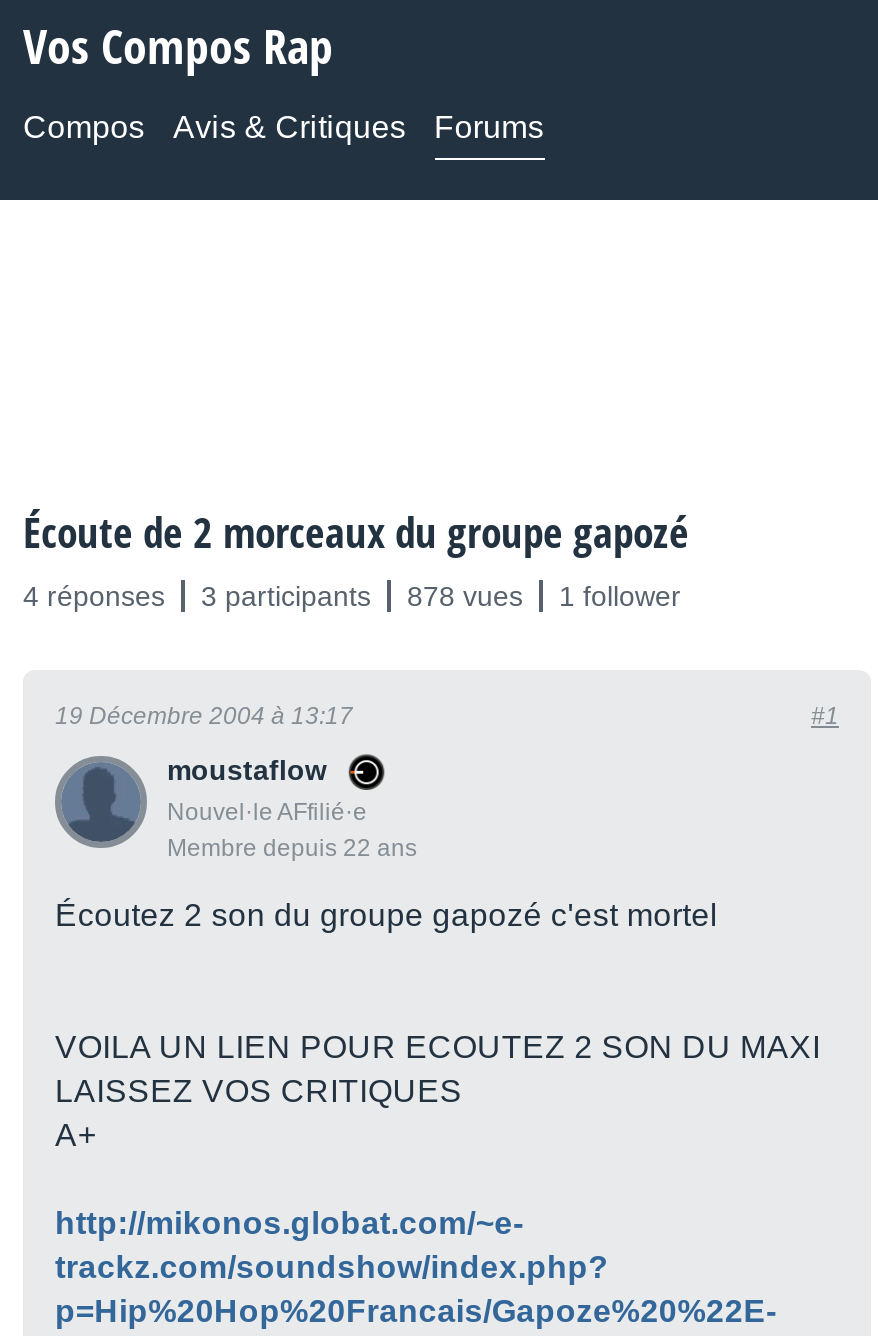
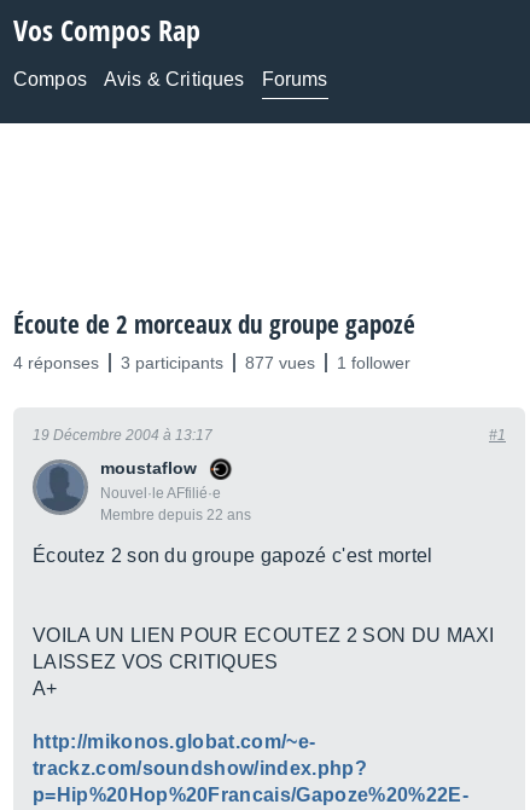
- 4 réponses 3 participants 878 vues 1 follower
+ 4 réponses 3 participants 877 vues 1 follower
